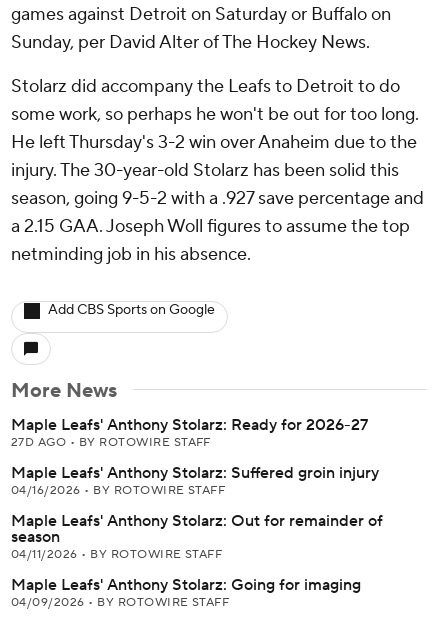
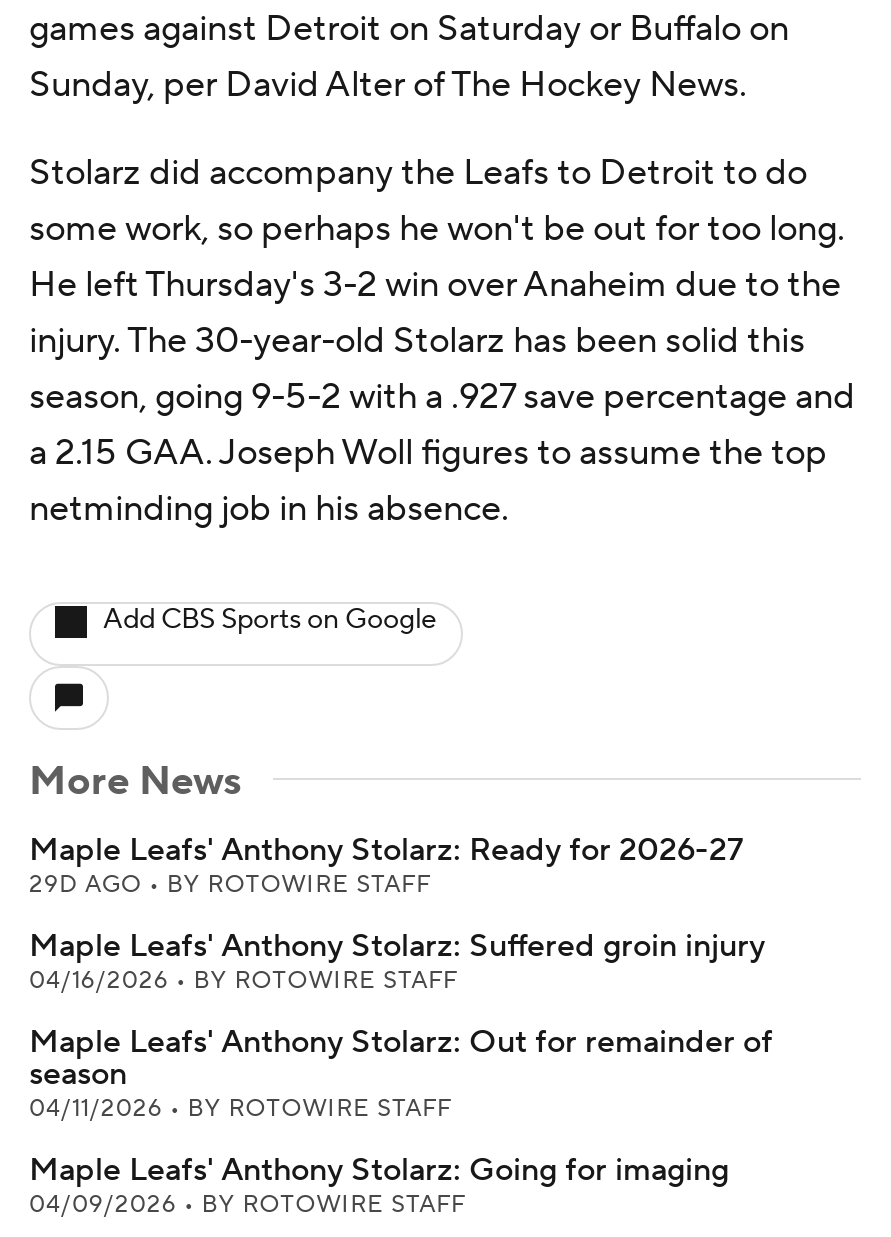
- 27D AGO • BY ROTOWIRE STAFF
+ 29D AGO • BY ROTOWIRE STAFF
